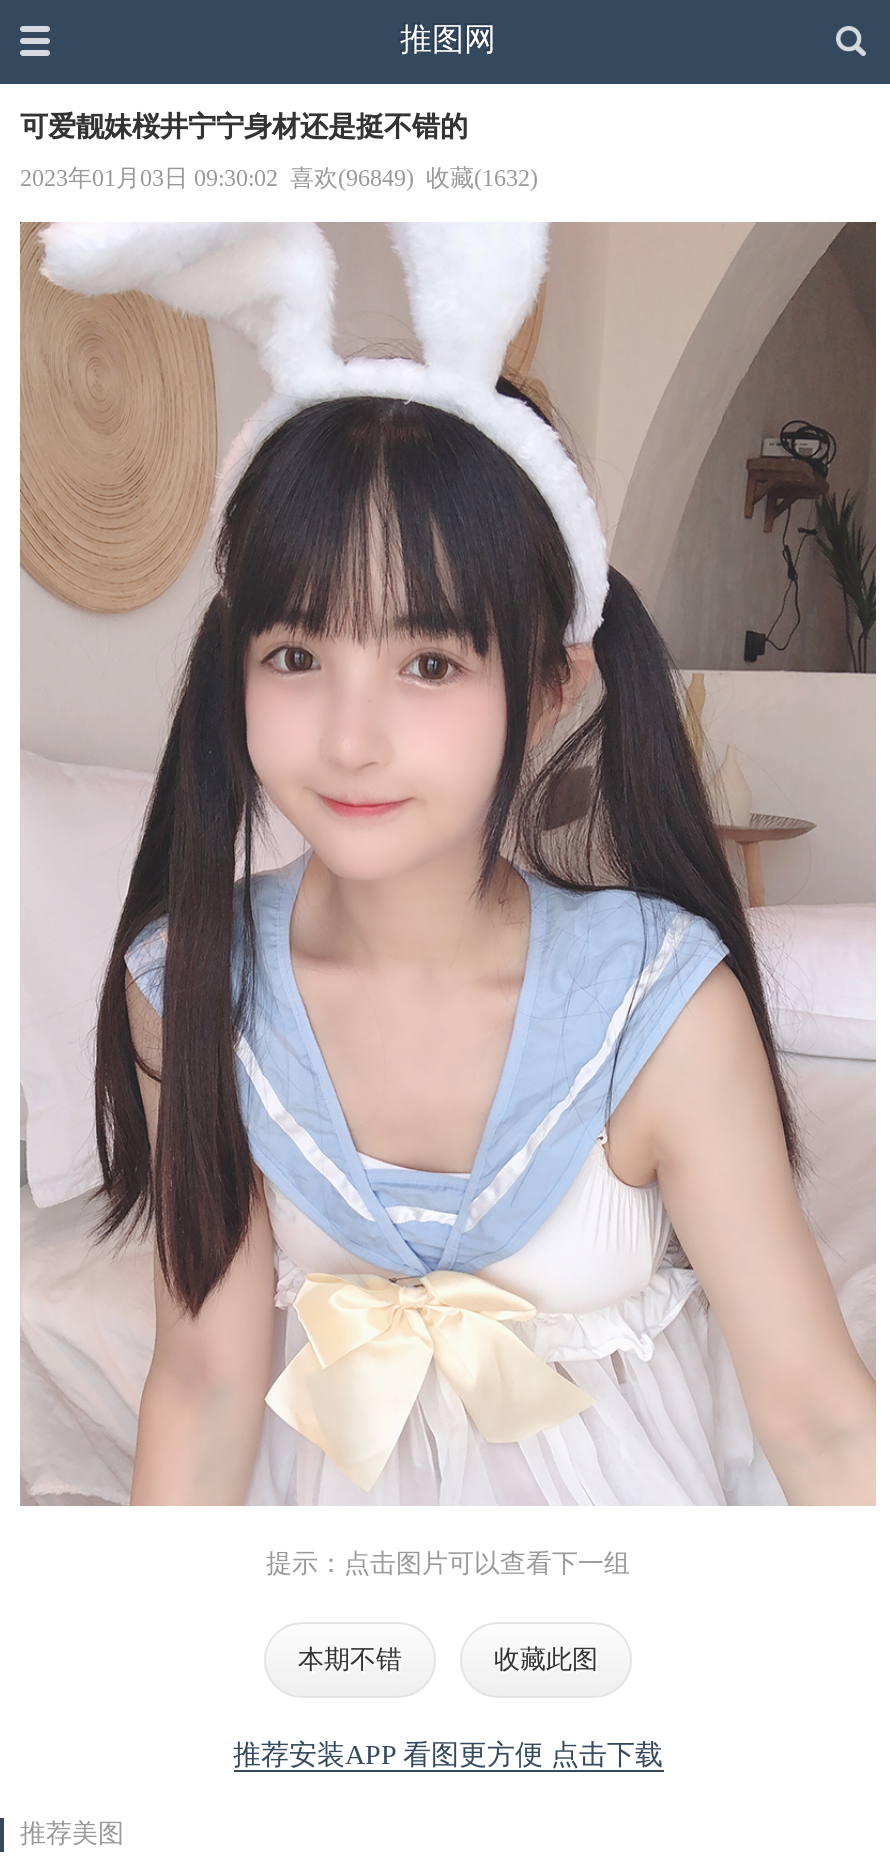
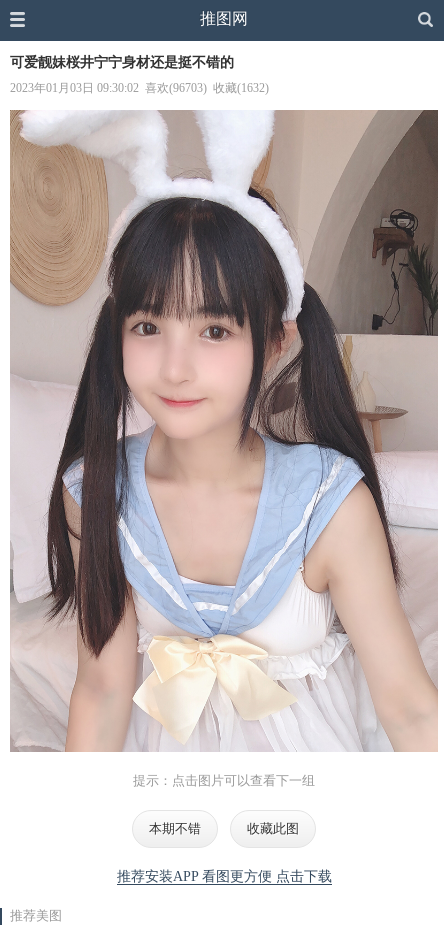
- 2023年01月03日 09:30:02 喜欢(96849) 收藏(1632)
+ 2023年01月03日 09:30:02 喜欢(96703) 收藏(1632)
